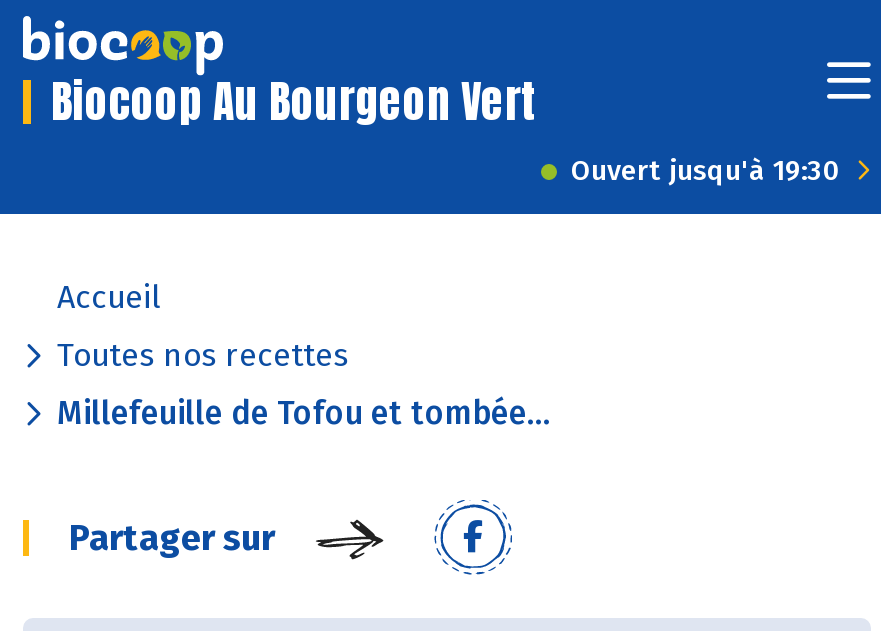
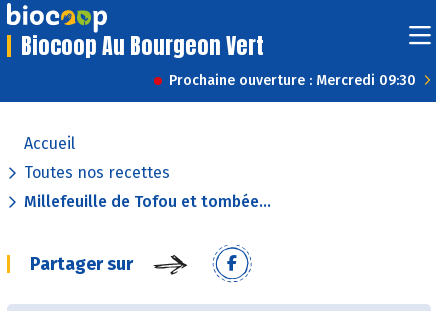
- Ouvert jusqu'à 19:30
+ Prochaine ouverture : Mercredi 09:30
